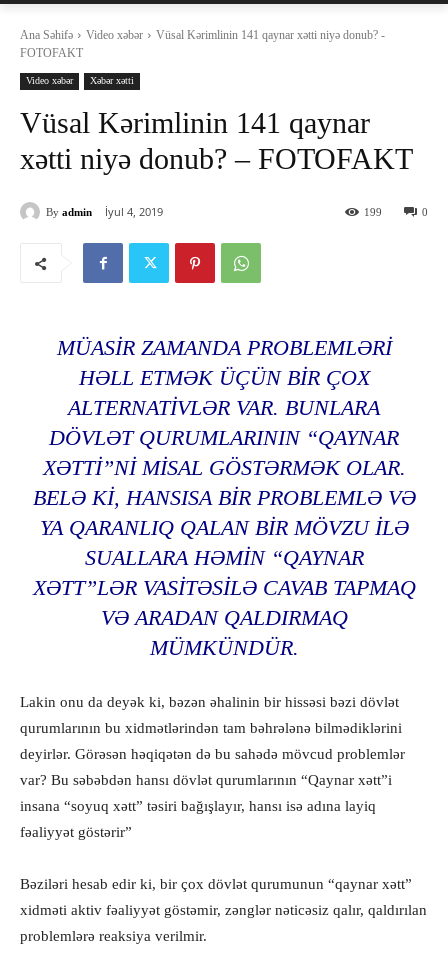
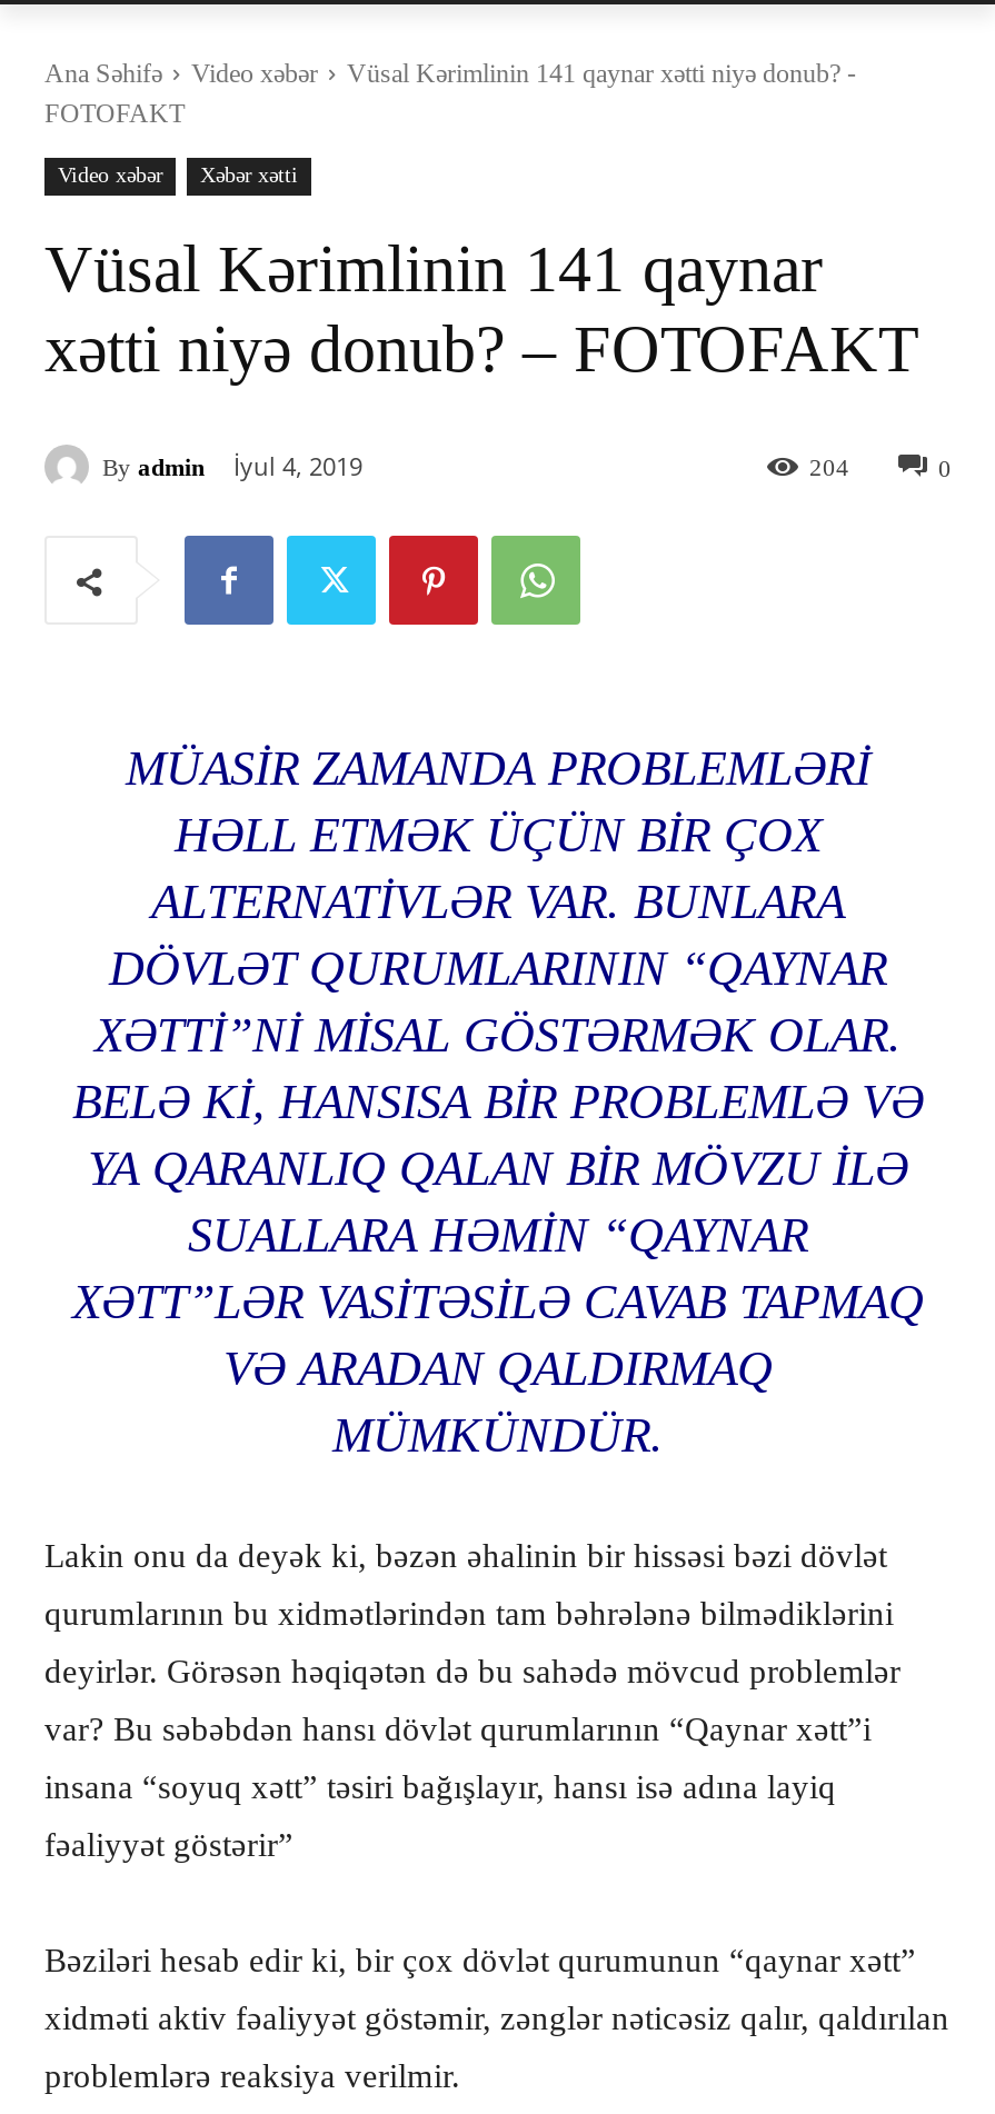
- 199
+ 204
